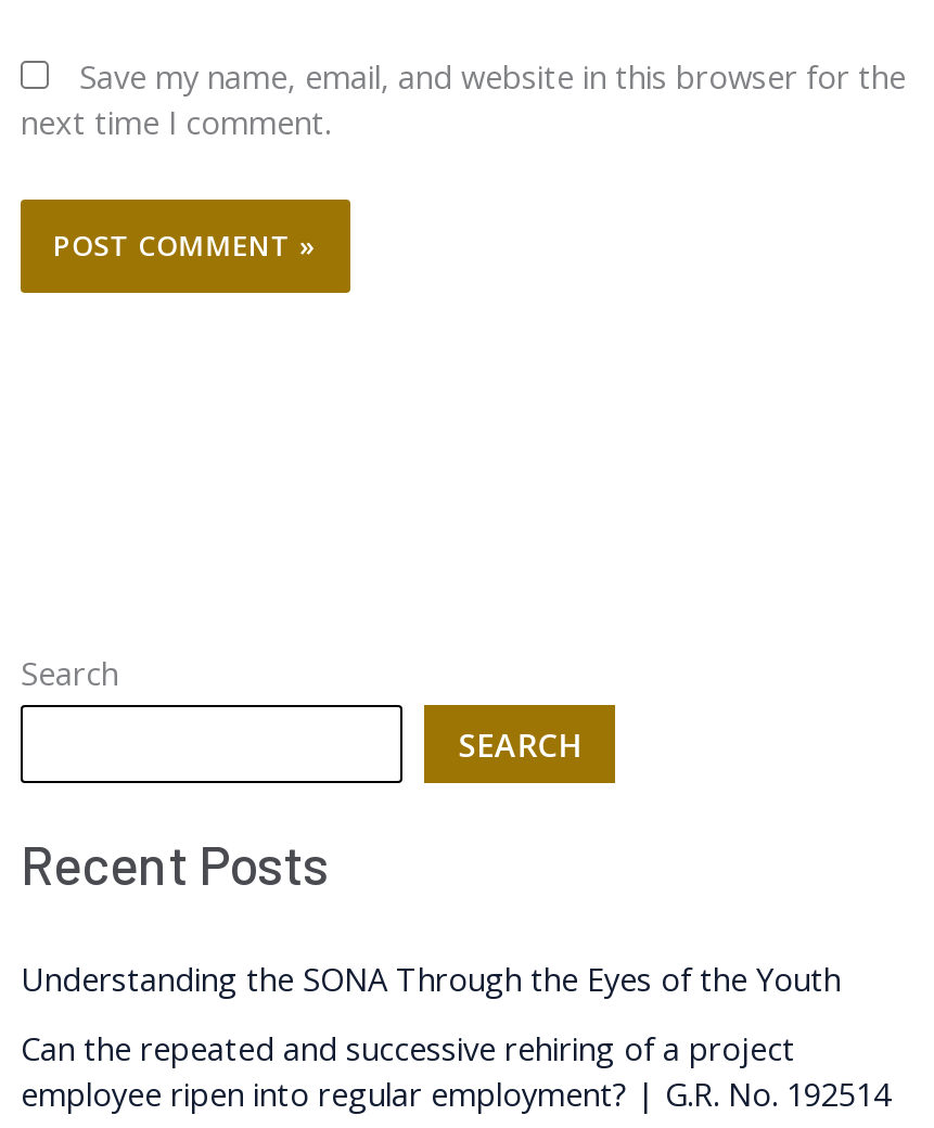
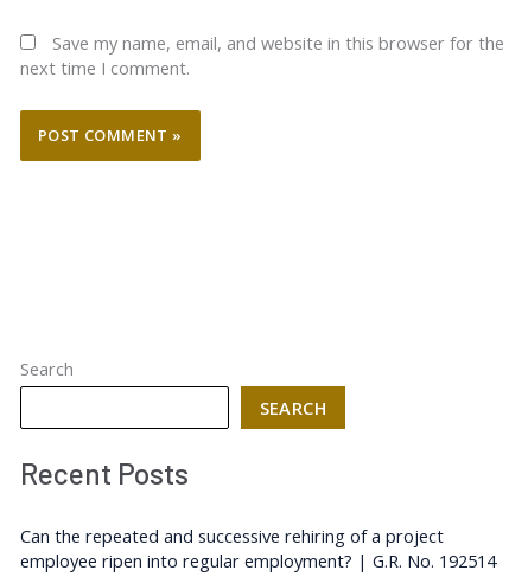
- Understanding the SONA Through the Eyes of the Youth
